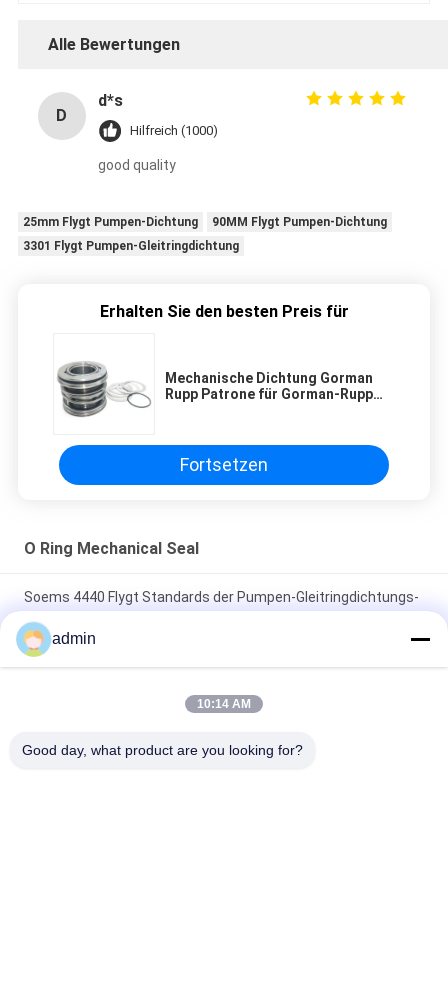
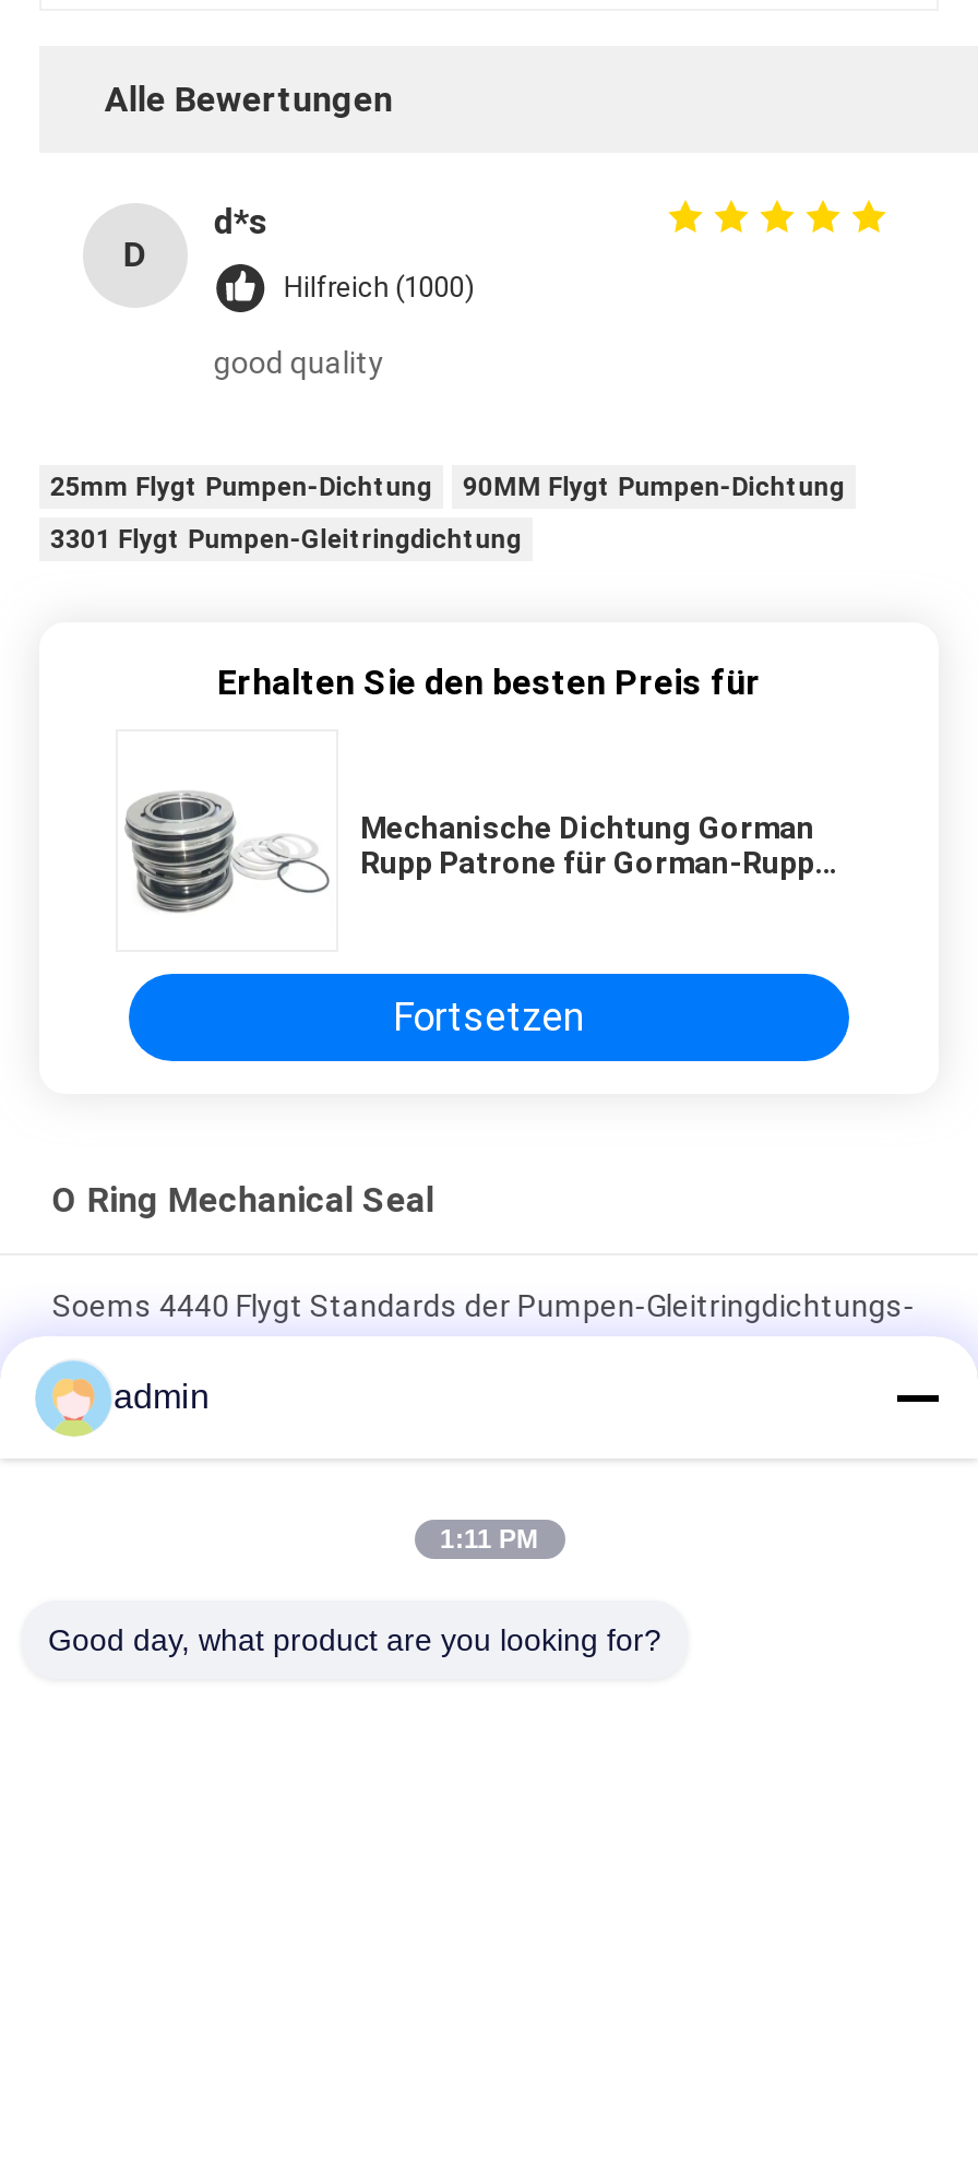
- 10:14 AM
+ 1:11 PM
